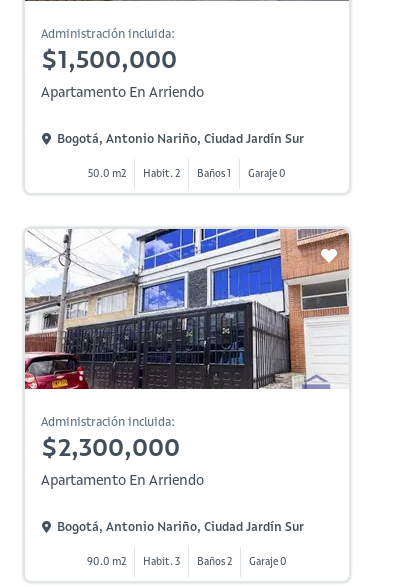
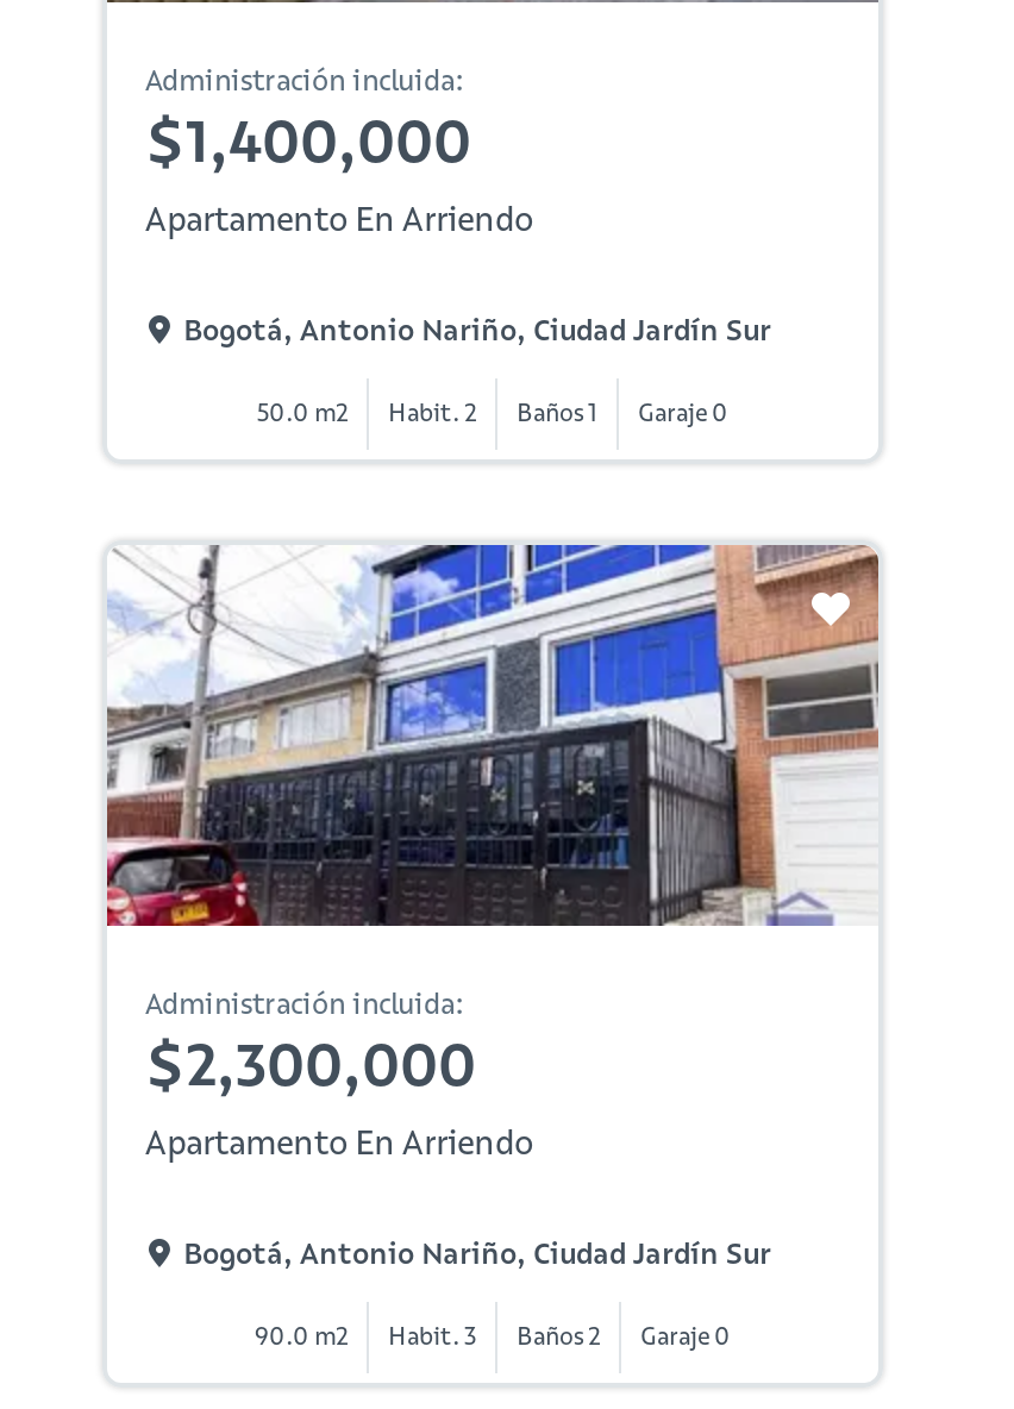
- $1,500,000
+ $1,400,000
